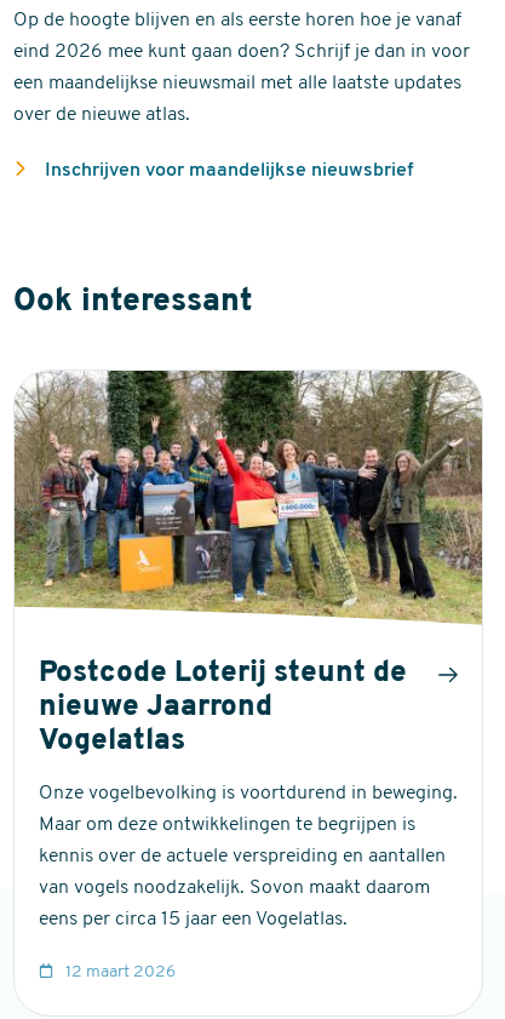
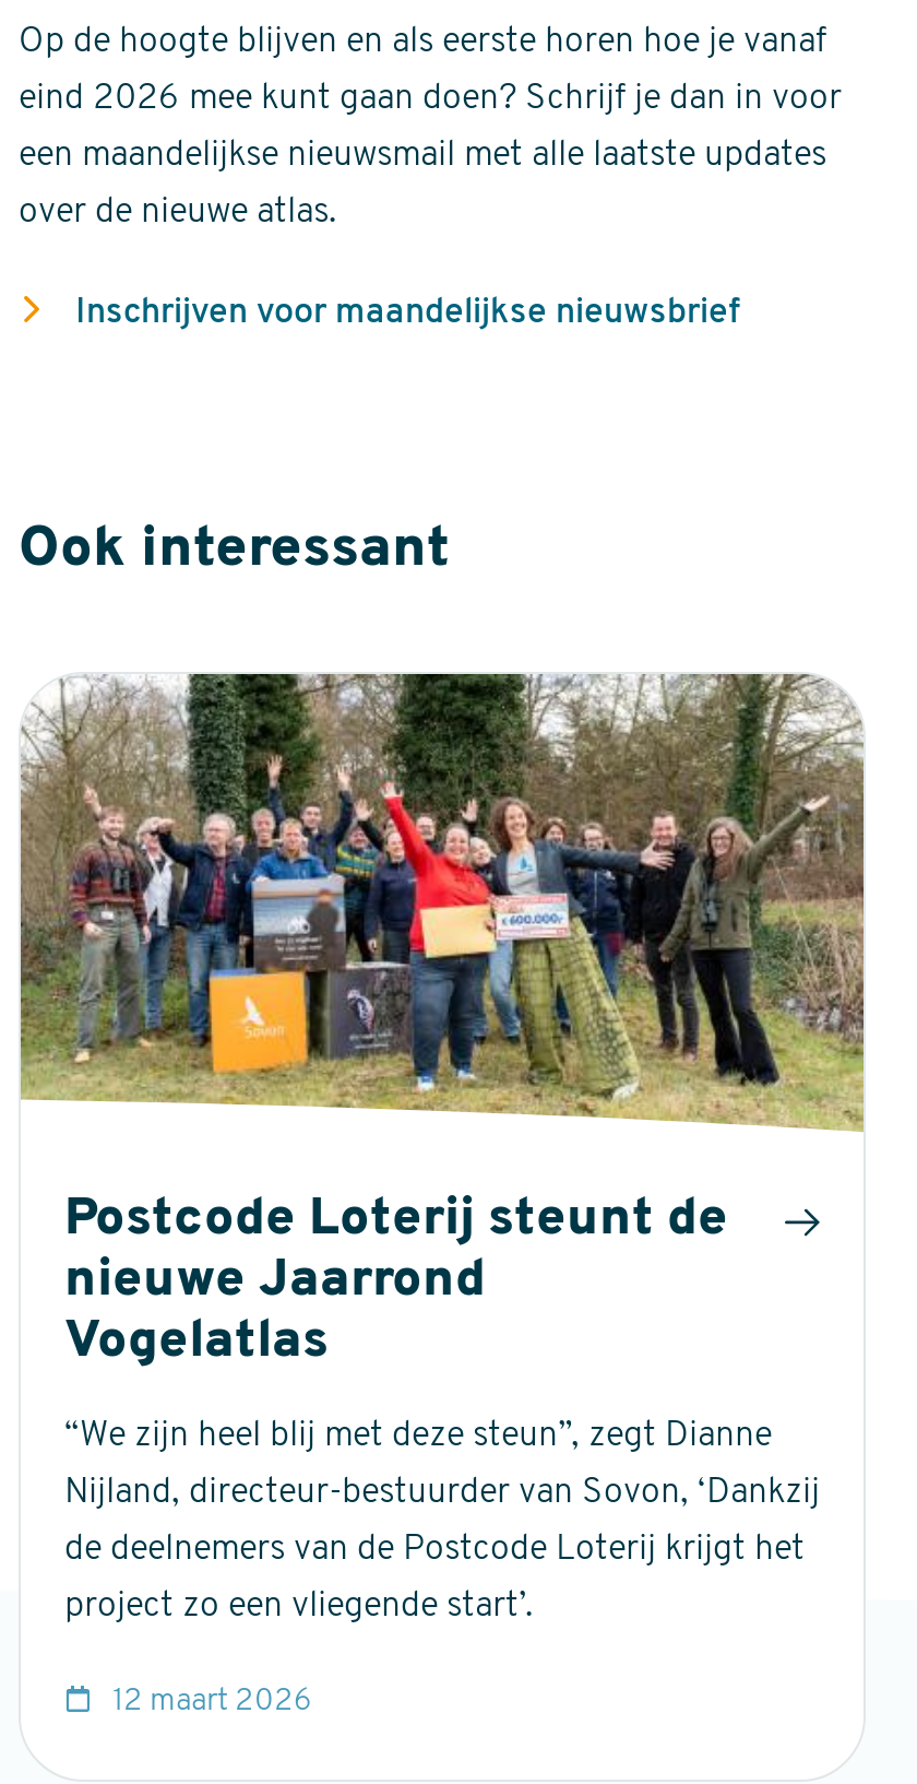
- Onze vogelbevolking is voortdurend in beweging.
- Maar om deze ontwikkelingen te begrijpen is
- kennis over de actuele verspreiding en aantallen
- van vogels noodzakelijk. Sovon maakt daarom
- eens per circa 15 jaar een Vogelatlas.
+ “We zijn heel blij met deze steun”, zegt Dianne
+ Nijland, directeur-bestuurder van Sovon, ‘Dankzij
+ de deelnemers van de Postcode Loterij krijgt het
+ project zo een vliegende start’.
